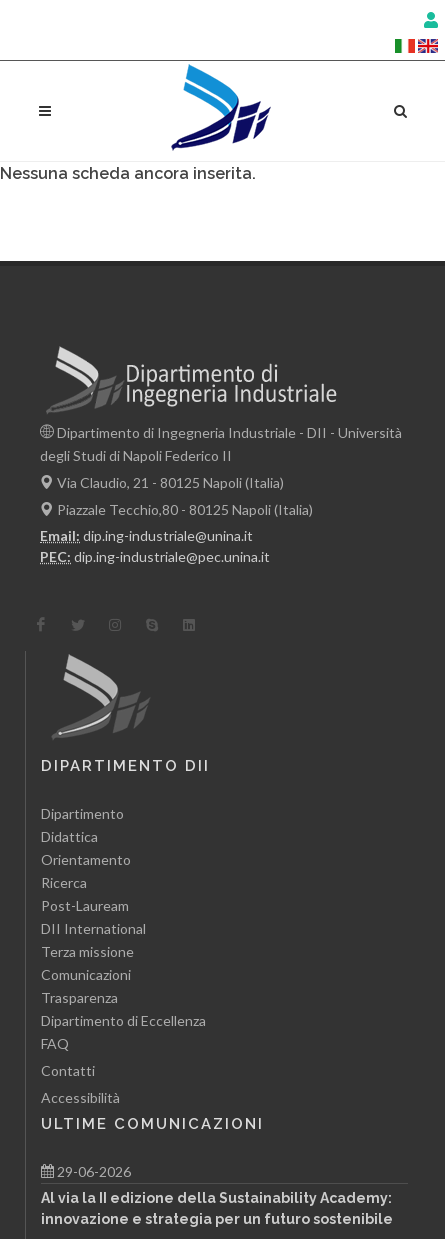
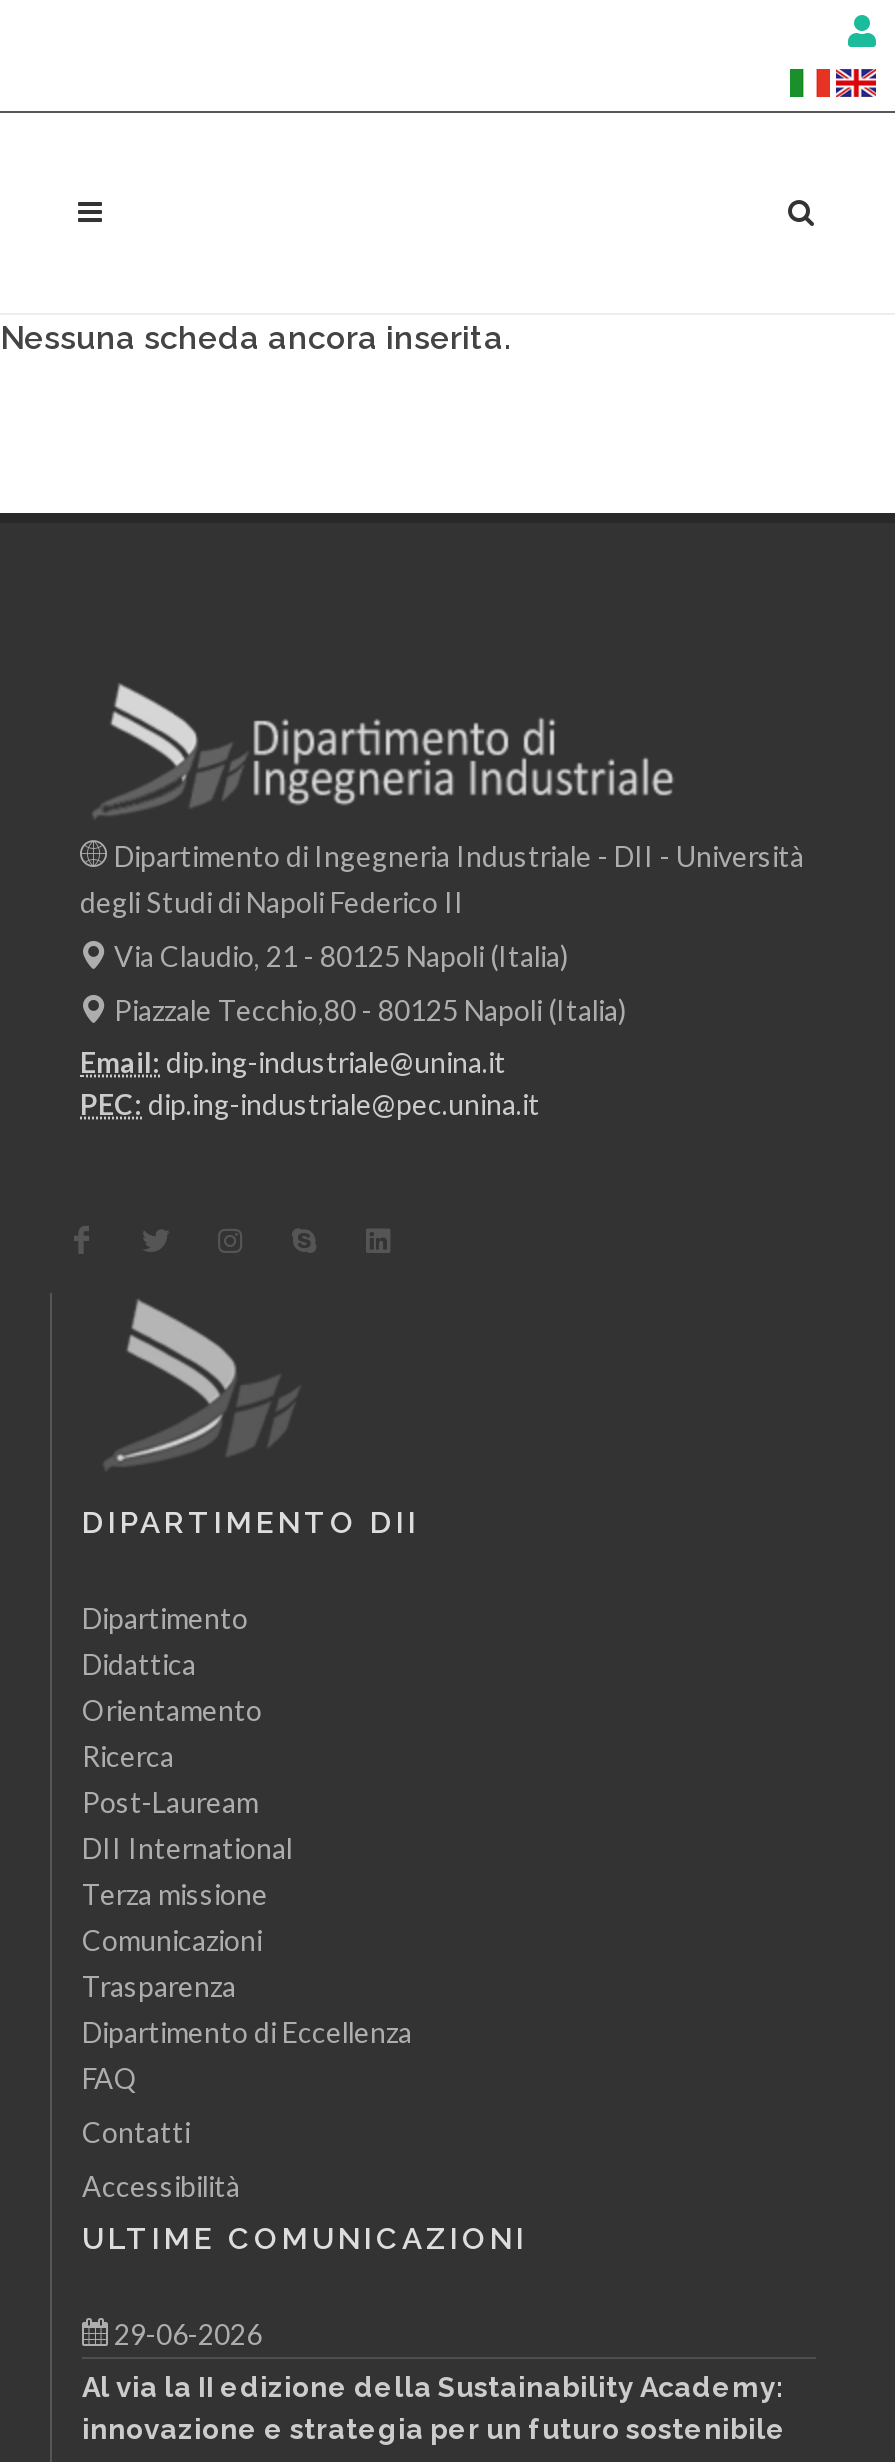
- [image]
